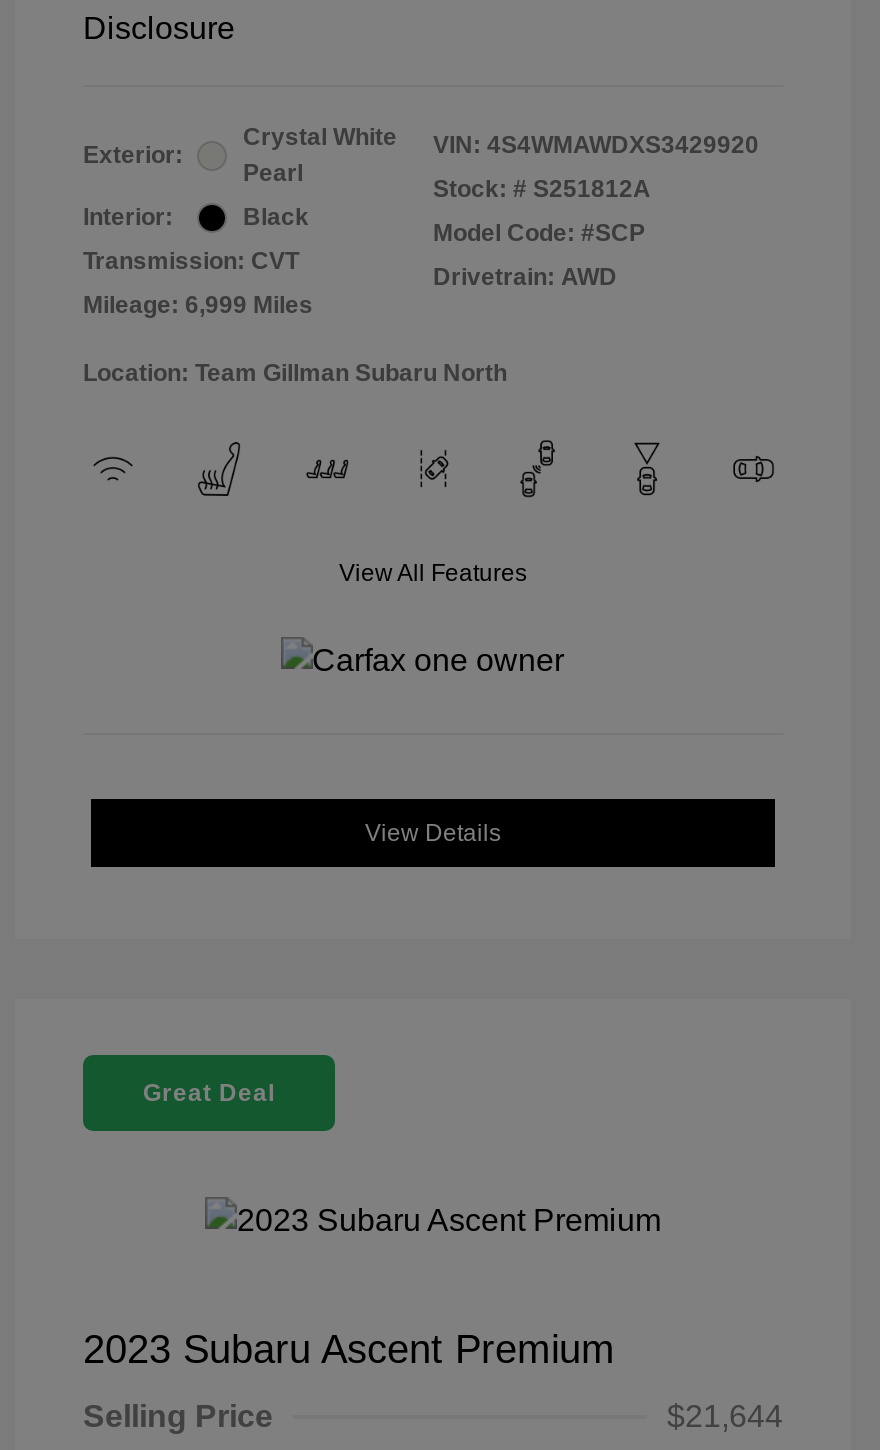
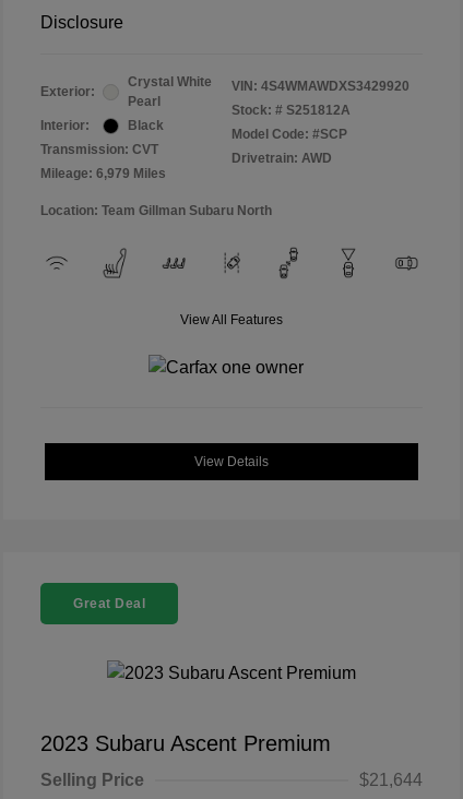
- Mileage: 6,999 Miles
+ Mileage: 6,979 Miles
